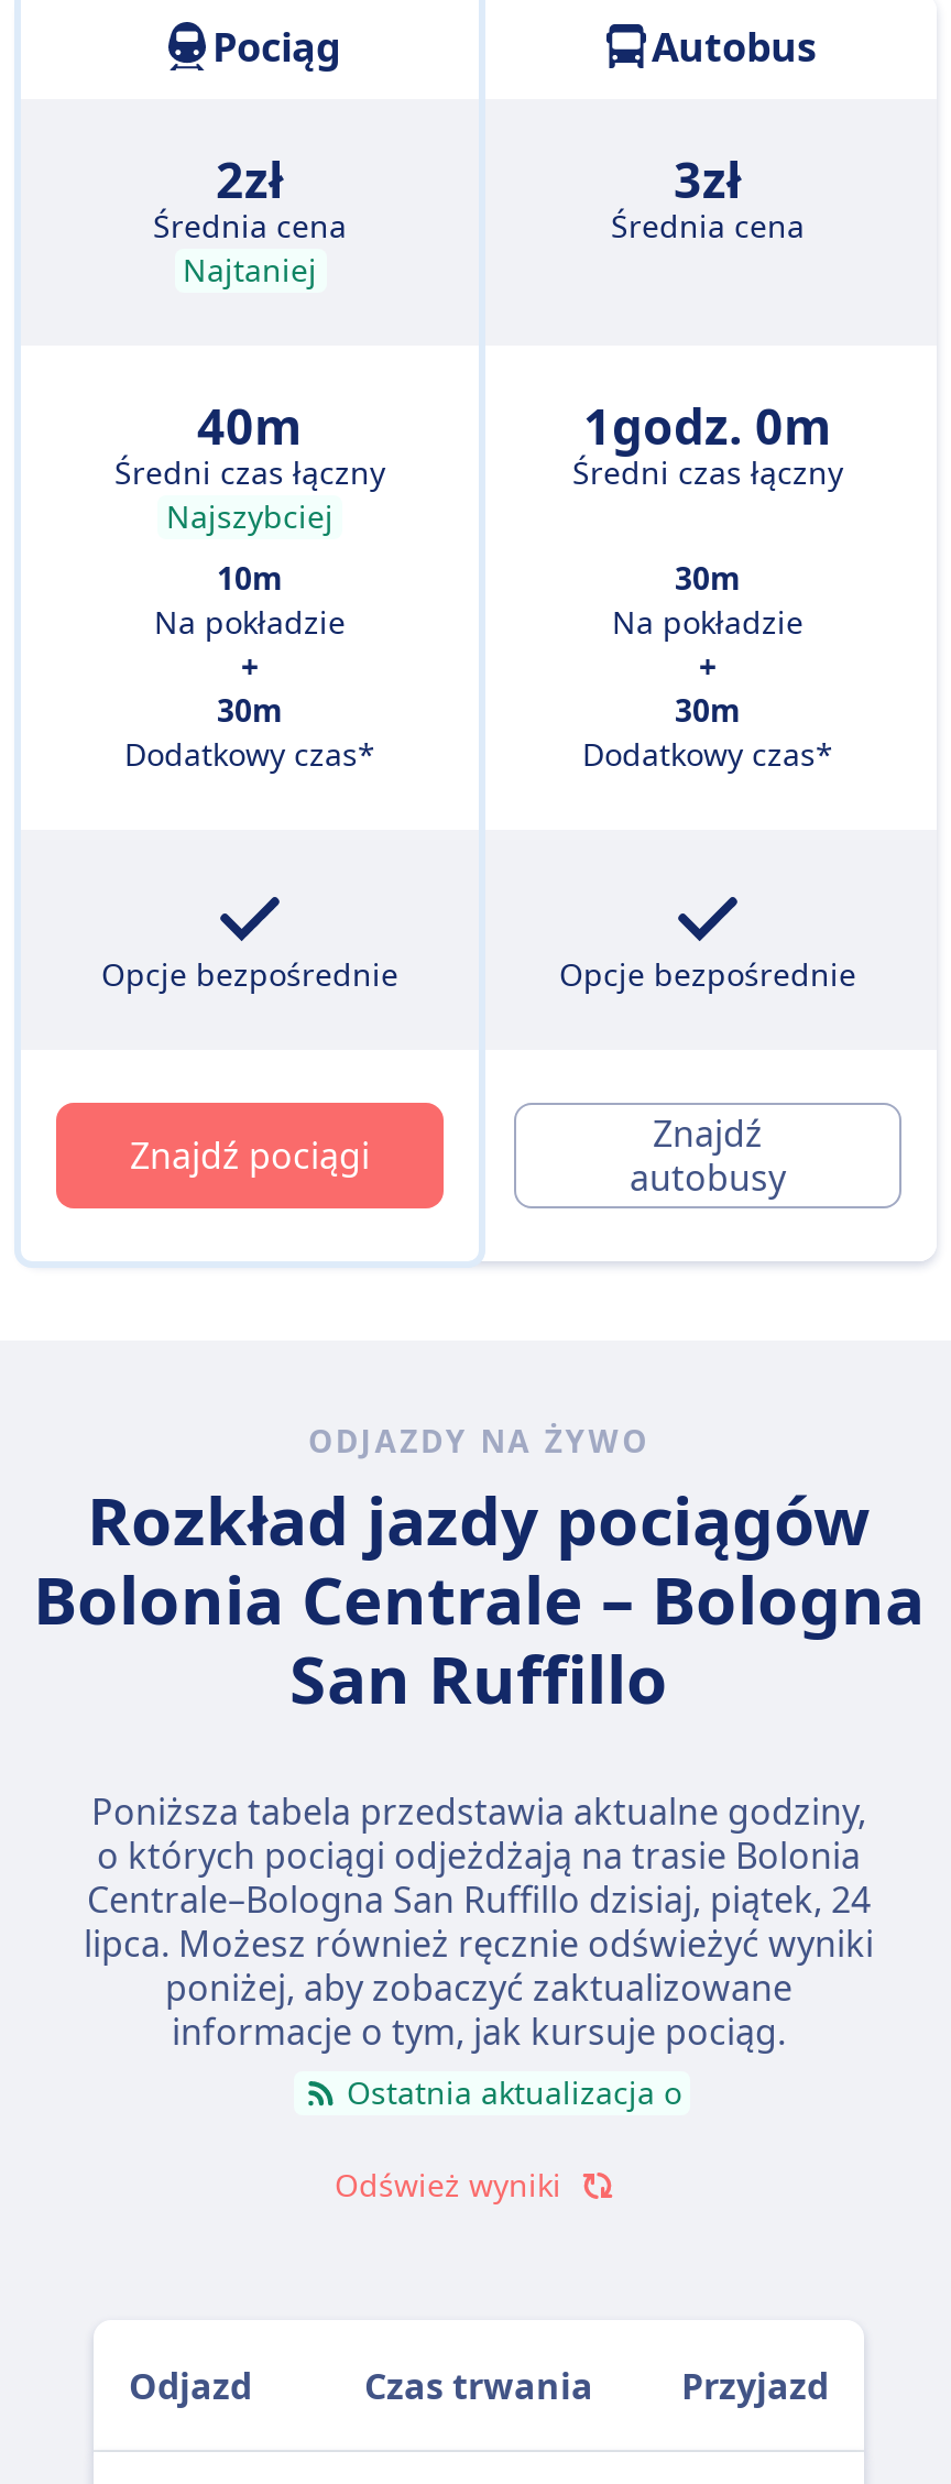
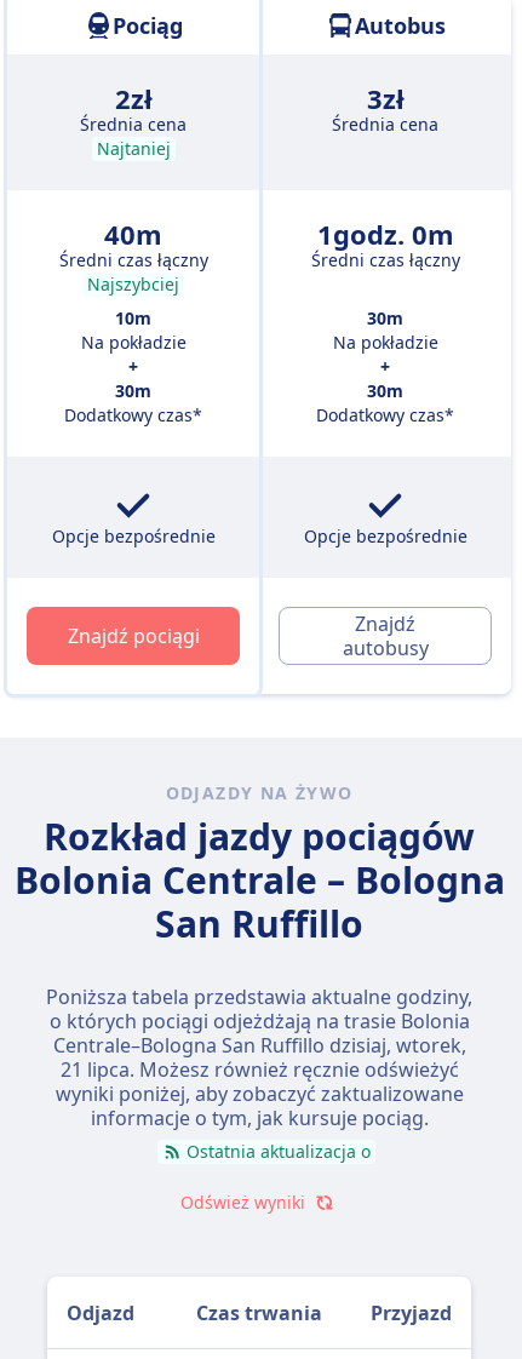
- Centrale–Bologna San Ruffillo dzisiaj, piątek, 24
- lipca. Możesz również ręcznie odświeżyć wyniki
- poniżej, aby zobaczyć zaktualizowane
+ Centrale–Bologna San Ruffillo dzisiaj, wtorek,
+ 21 lipca. Możesz również ręcznie odświeżyć
+ wyniki poniżej, aby zobaczyć zaktualizowane
